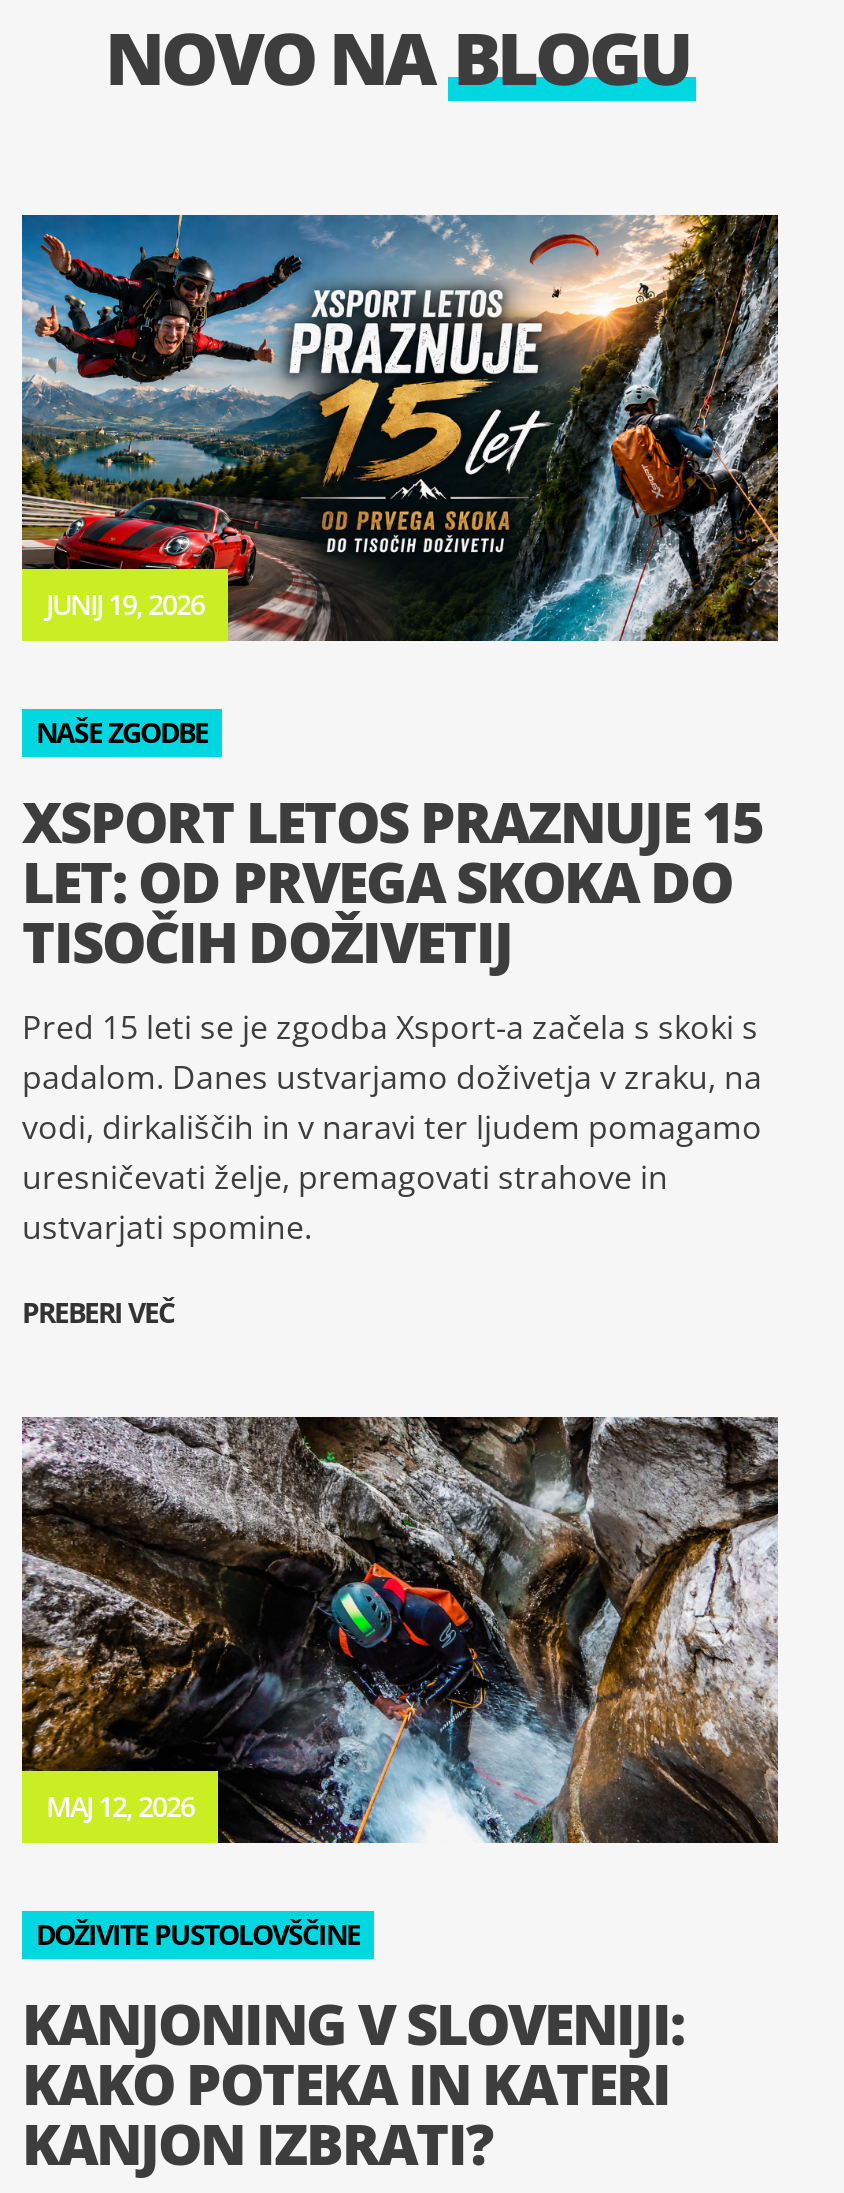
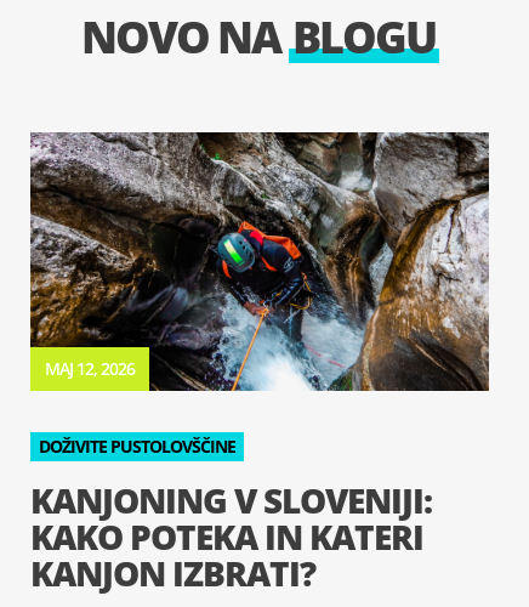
- [image]
- JUNIJ 19, 2026
- NAŠE ZGODBE
- XSPORT LETOS PRAZNUJE 15
- LET: OD PRVEGA SKOKA DO
- TISOČIH DOŽIVETIJ
- Pred 15 leti se je zgodba Xsport-a začela s skoki s
- padalom. Danes ustvarjamo doživetja v zraku, na
- vodi, dirkališčih in v naravi ter ljudem pomagamo
- uresničevati želje, premagovati strahove in
- ustvarjati spomine.
- PREBERI VEČ
